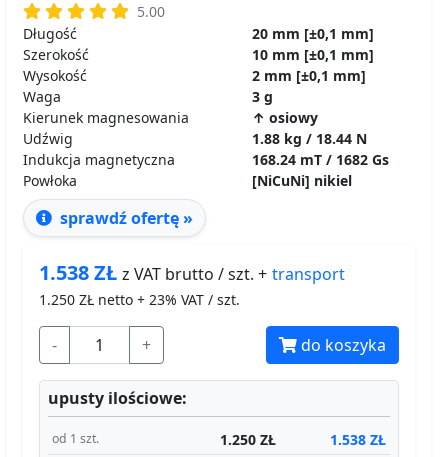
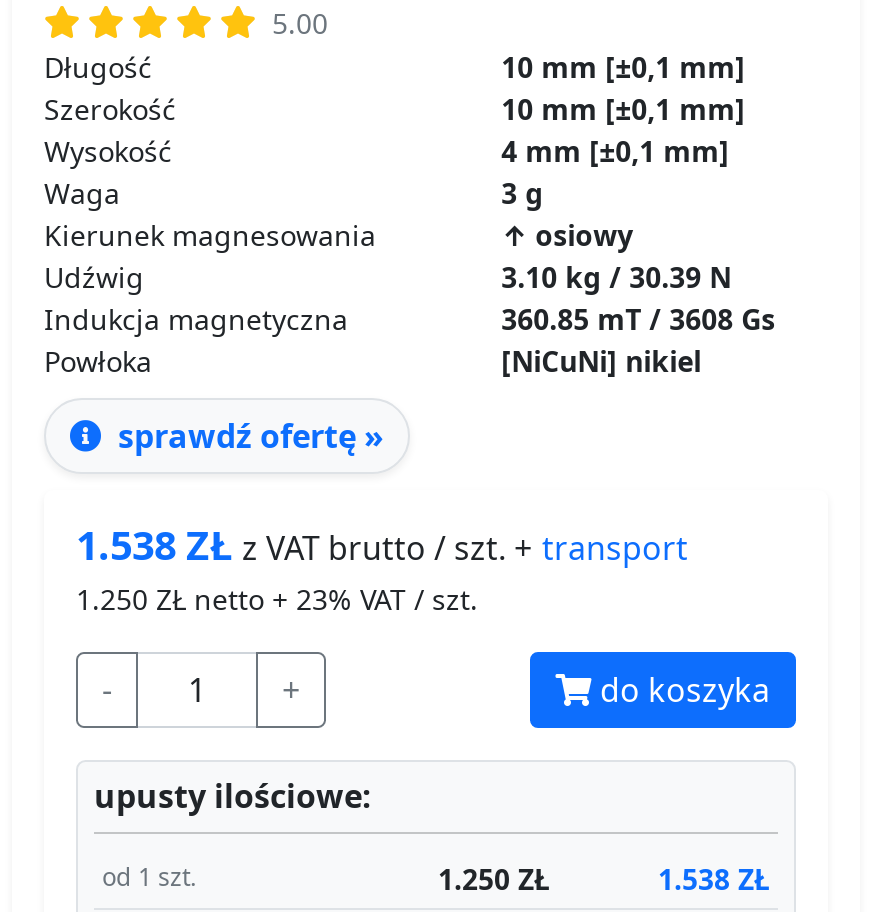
- 20 mm [±0,1 mm]
+ 10 mm [±0,1 mm]

- 2 mm [±0,1 mm]
+ 4 mm [±0,1 mm]

- 1.88 kg / 18.44 N
+ 3.10 kg / 30.39 N

- 168.24 mT / 1682 Gs
+ 360.85 mT / 3608 Gs
